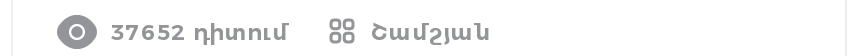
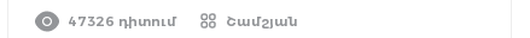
- 37652 դիտում
+ 47326 դիտում
